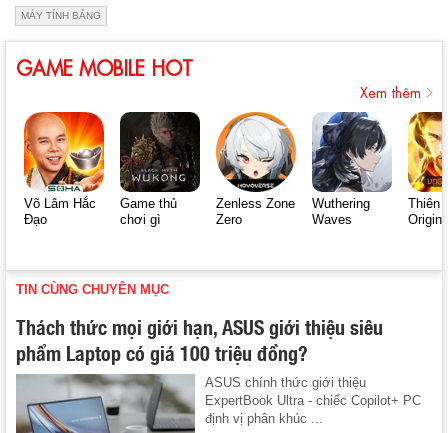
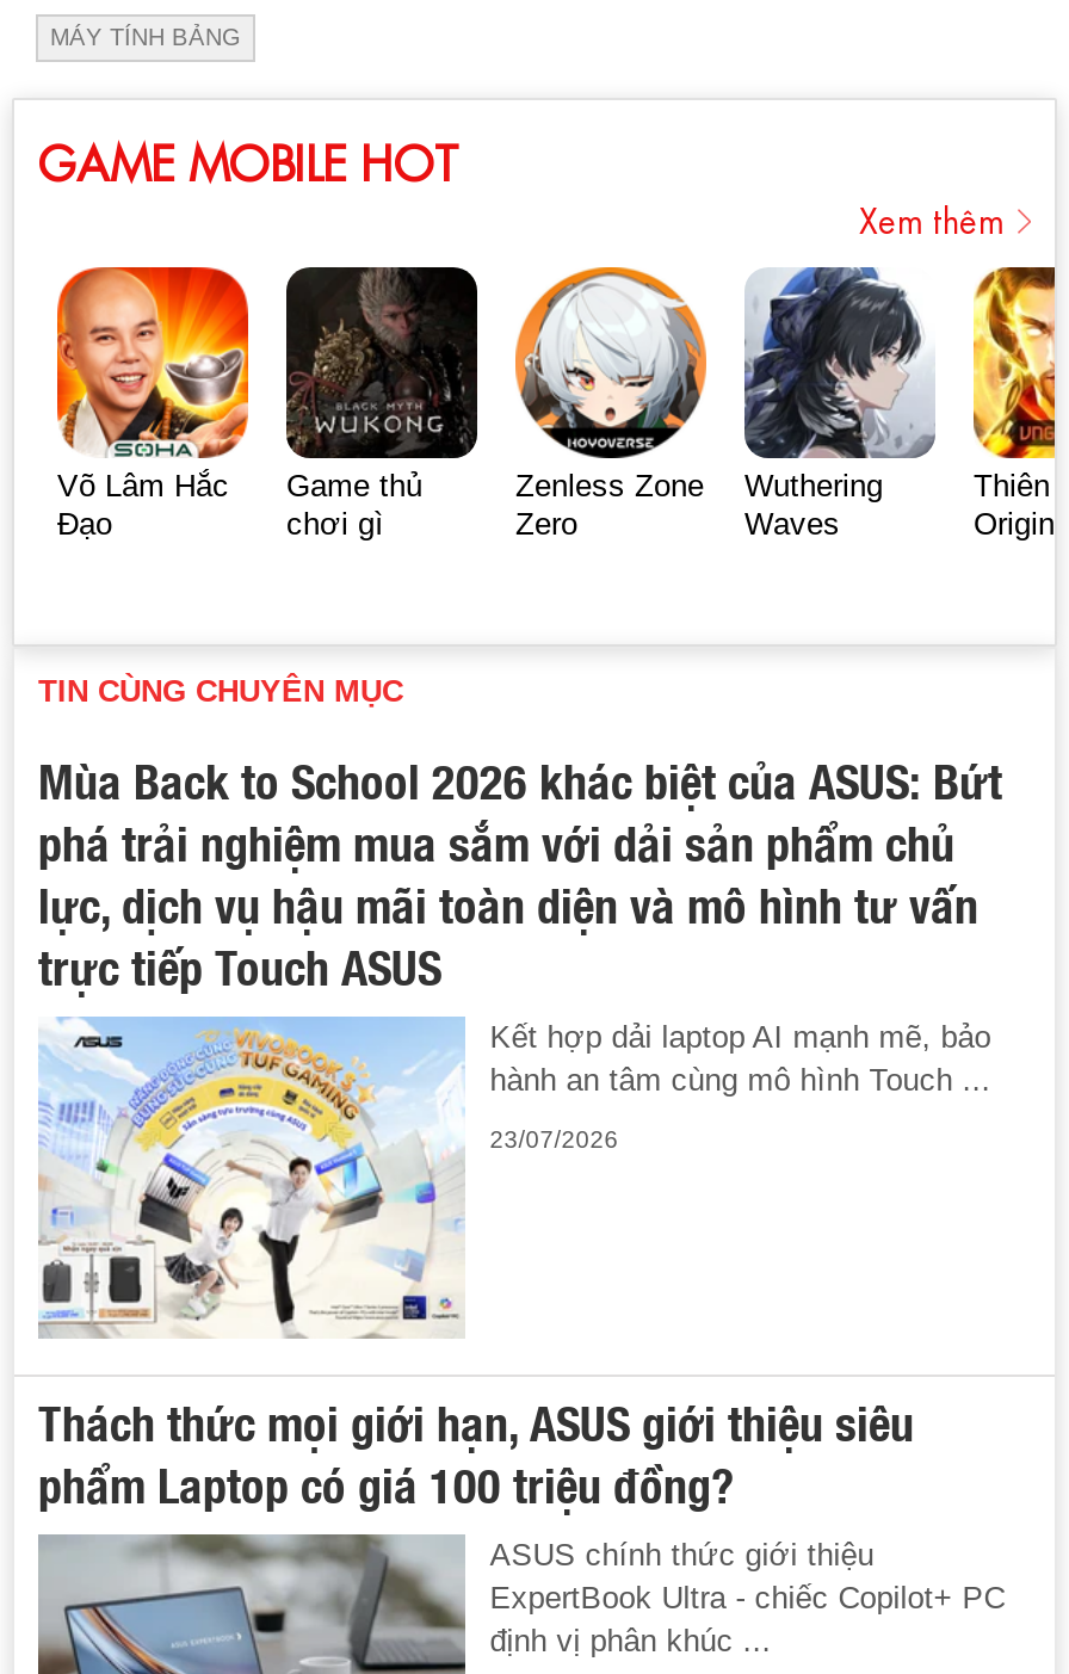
+ [image]
+ Mùa Back to School 2026 khác biệt của ASUS: Bứt
+ phá trải nghiệm mua sắm với dải sản phẩm chủ
+ lực, dịch vụ hậu mãi toàn diện và mô hình tư vấn
+ trực tiếp Touch ASUS
+ Kết hợp dải laptop AI mạnh mẽ, bảo
+ hành an tâm cùng mô hình Touch ...
+ 23/07/2026
